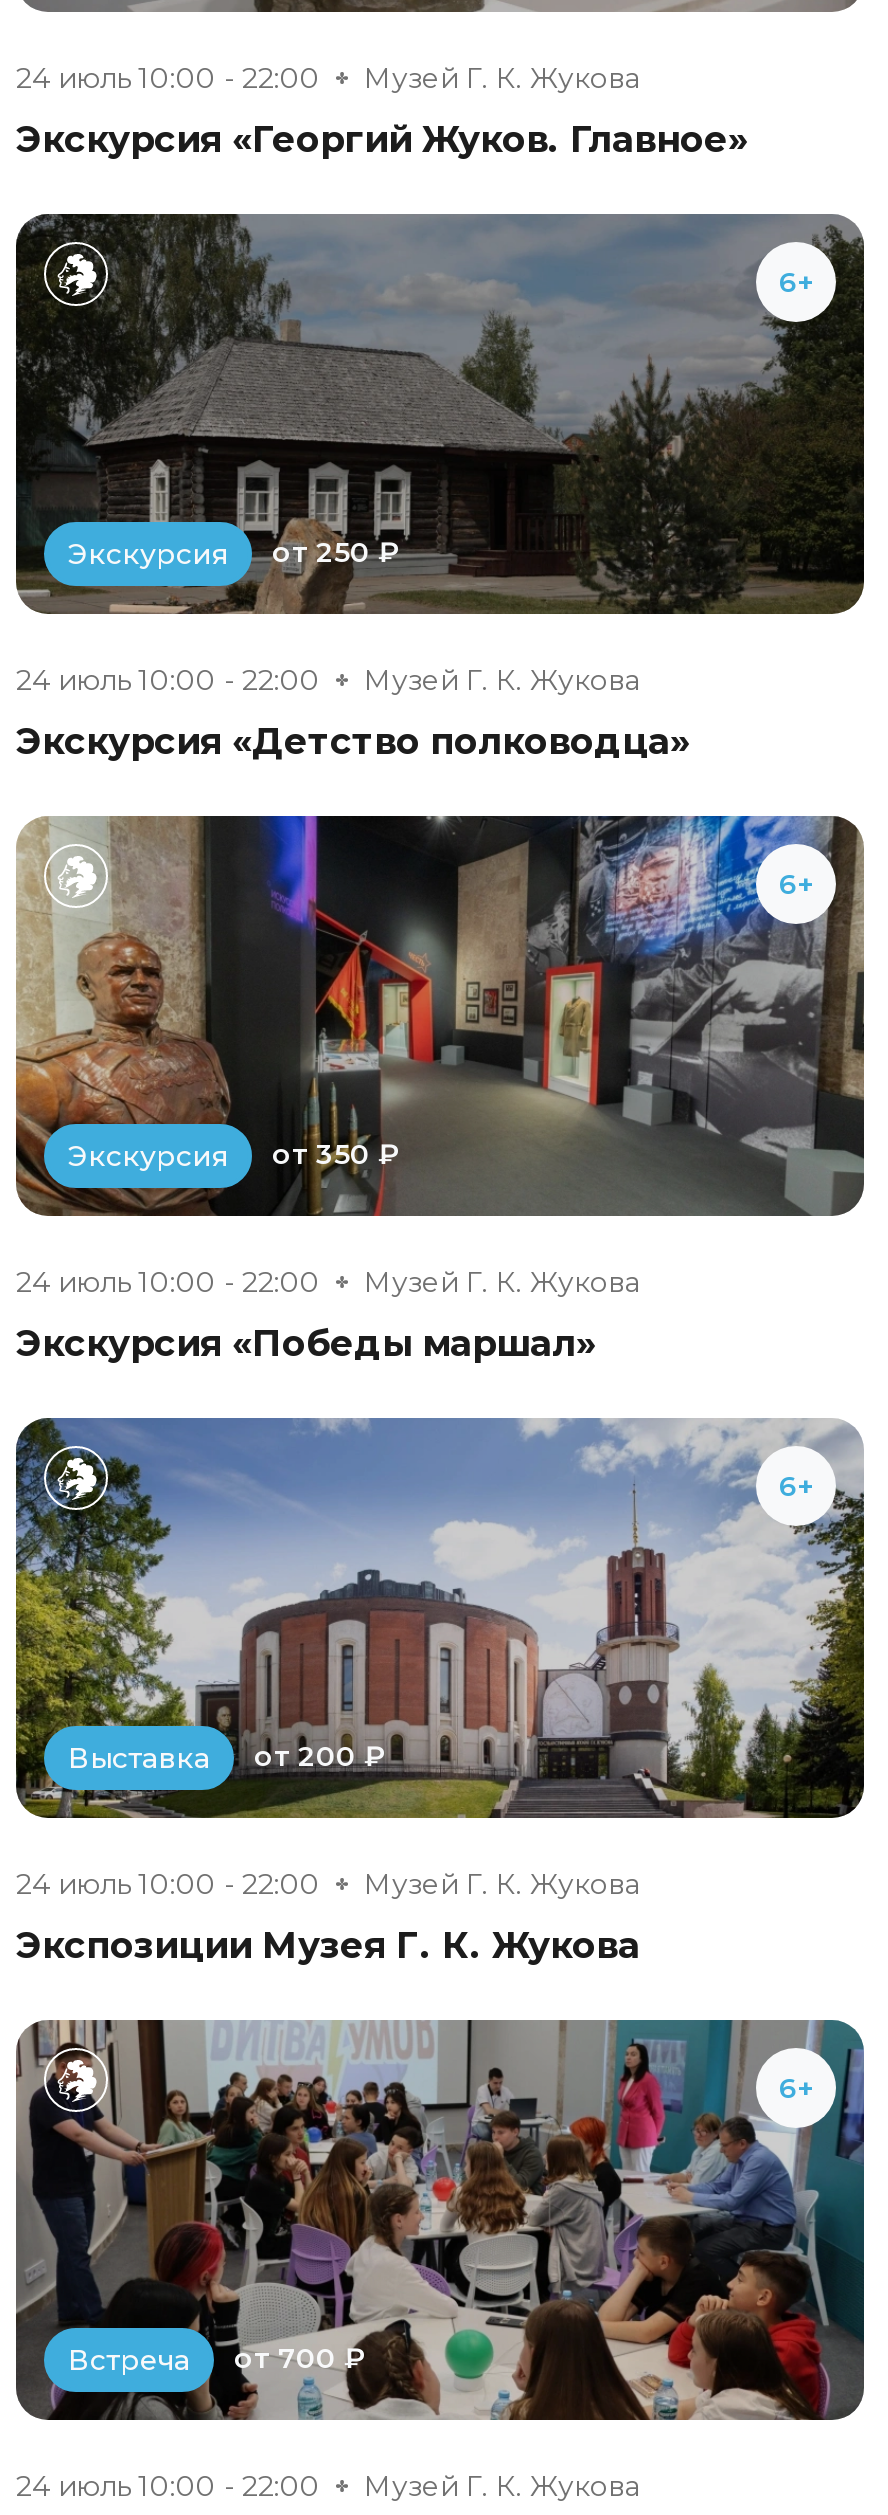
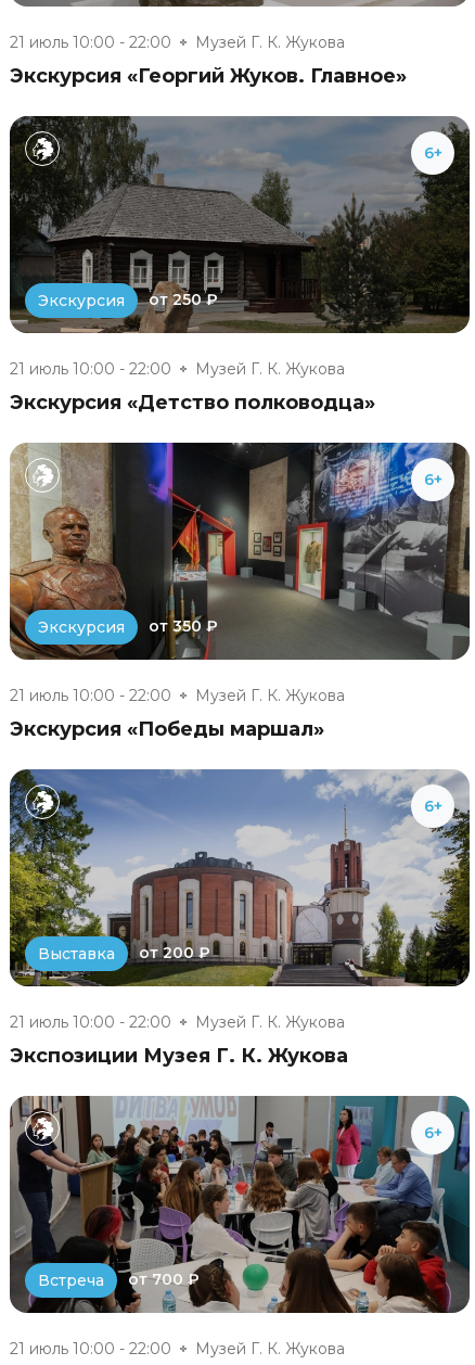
- 24 июль 10:00 - 22:00 Музей Г. К. Жукова
+ 21 июль 10:00 - 22:00 Музей Г. К. Жукова

- 24 июль 10:00 - 22:00 Музей Г. К. Жукова
+ 21 июль 10:00 - 22:00 Музей Г. К. Жукова

- 24 июль 10:00 - 22:00 Музей Г. К. Жукова
+ 21 июль 10:00 - 22:00 Музей Г. К. Жукова

- 24 июль 10:00 - 22:00 Музей Г. К. Жукова
+ 21 июль 10:00 - 22:00 Музей Г. К. Жукова

- 24 июль 10:00 - 22:00 Музей Г. К. Жукова
+ 21 июль 10:00 - 22:00 Музей Г. К. Жукова
